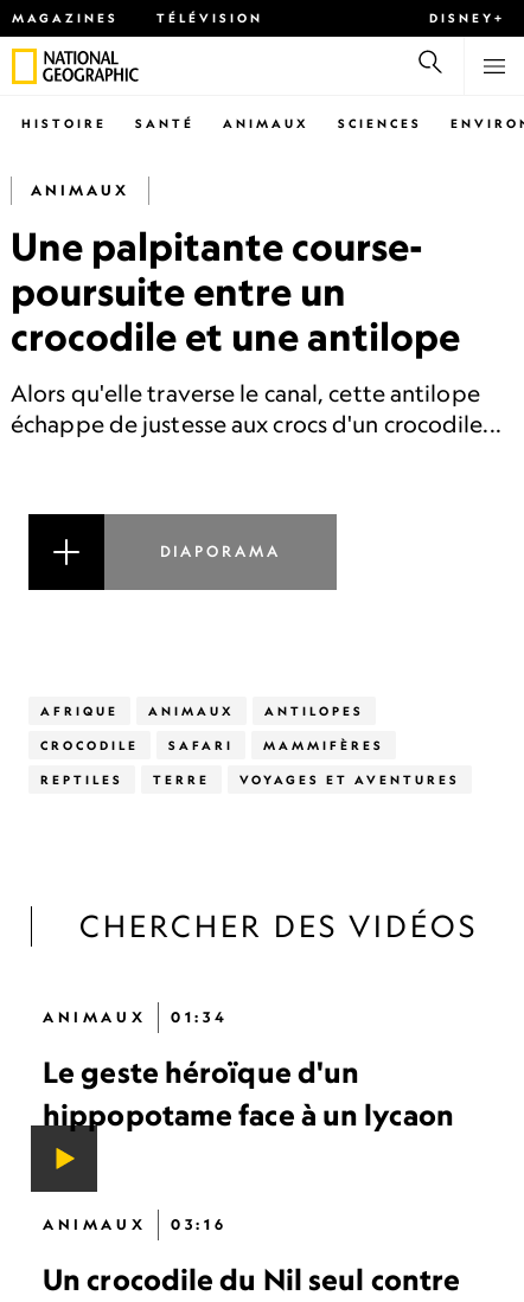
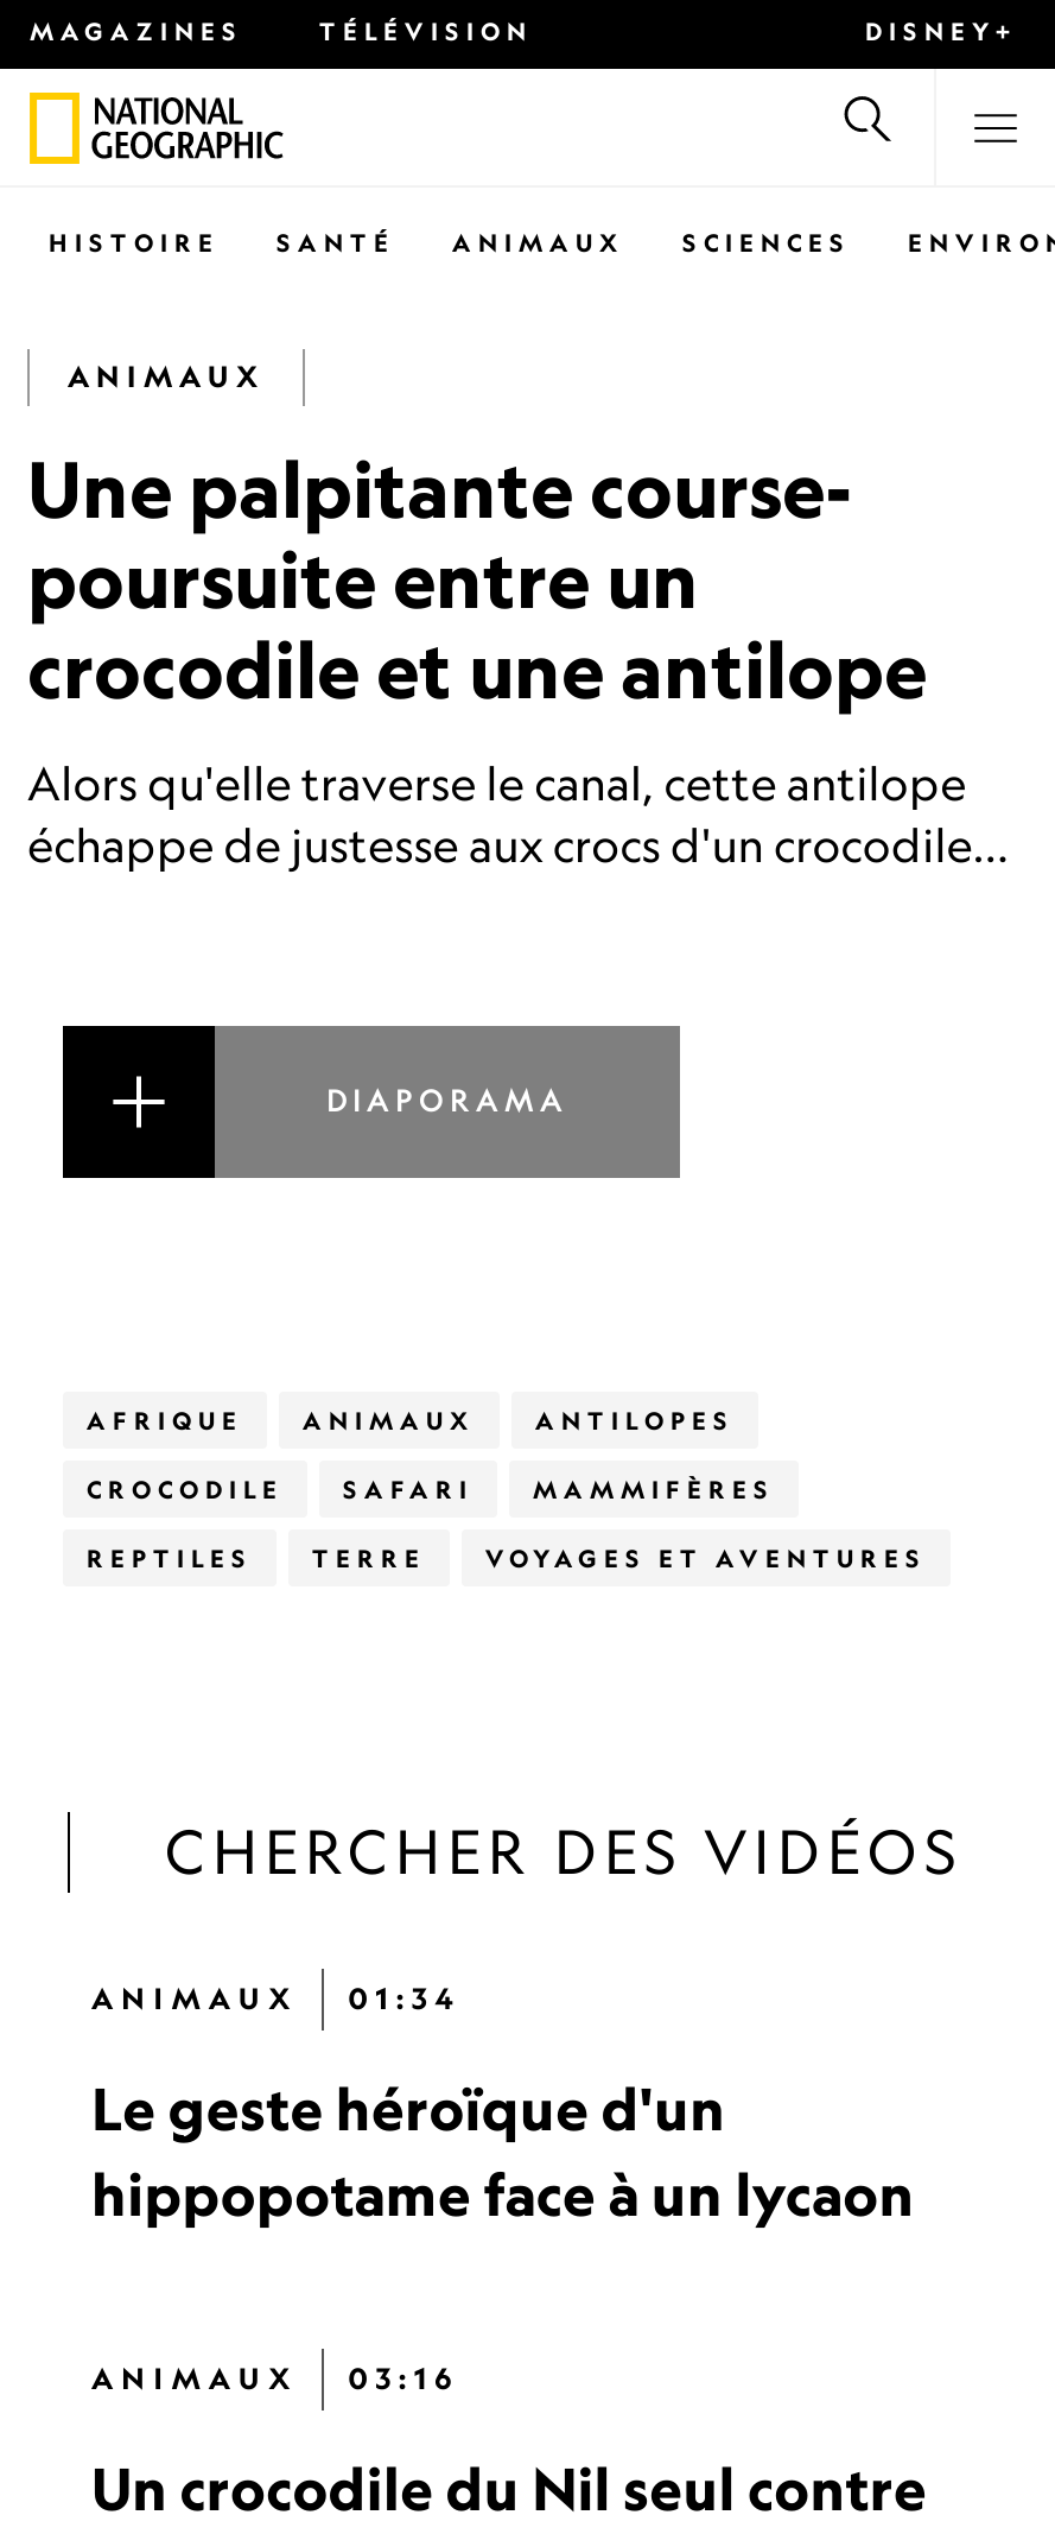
- [image]
